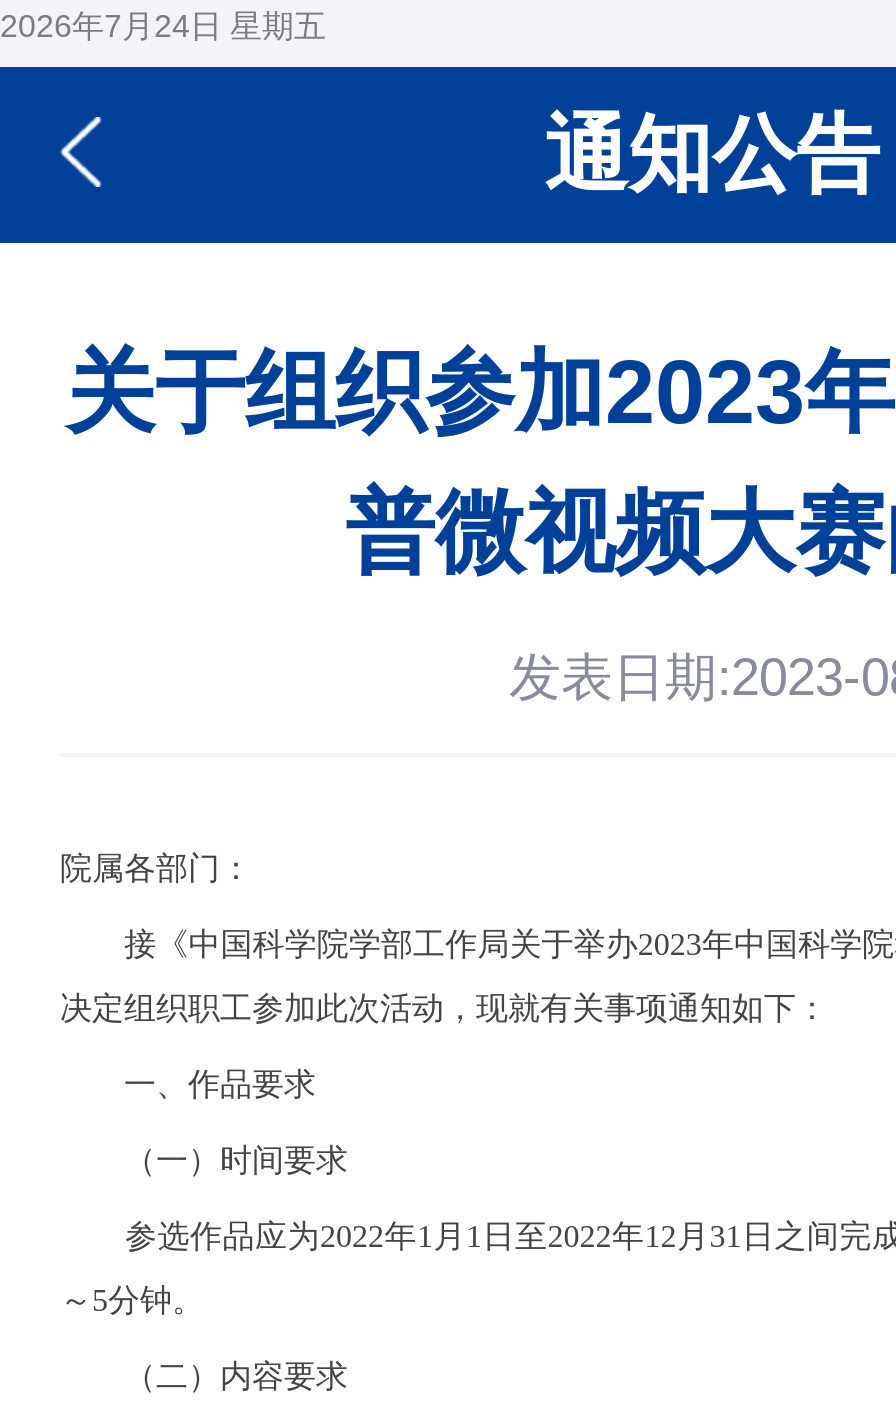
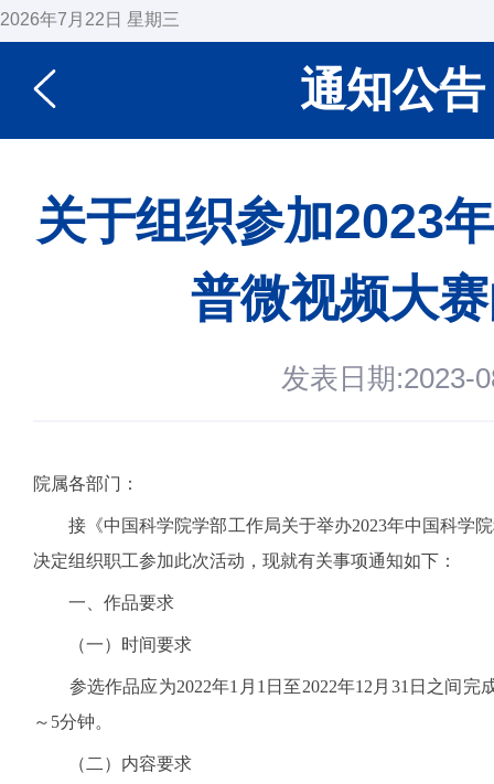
- 2026年7月24日 星期五
+ 2026年7月22日 星期三
